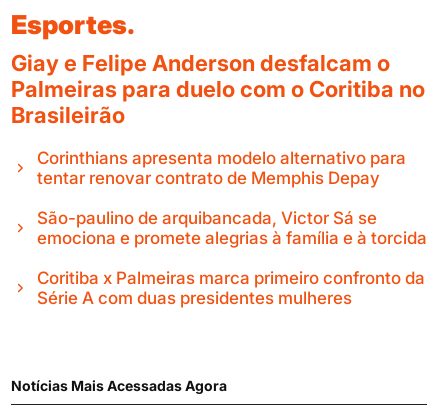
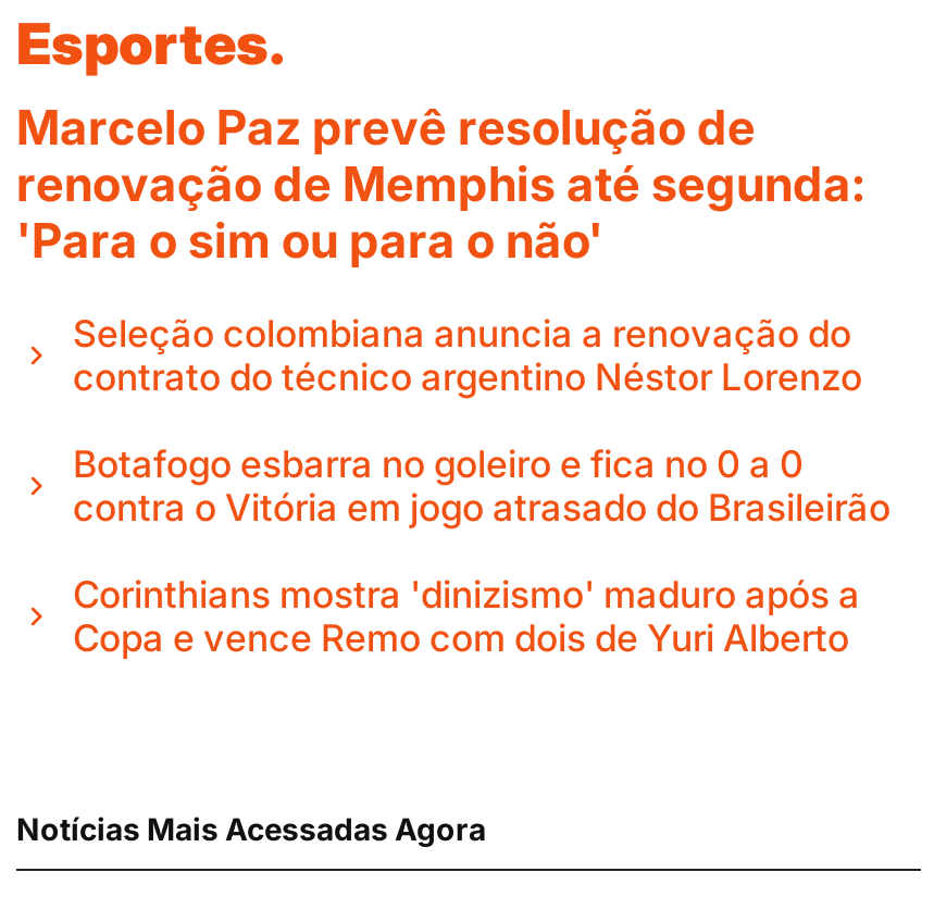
- Giay e Felipe Anderson desfalcam o
- Palmeiras para duelo com o Coritiba no
- Brasileirão
+ Marcelo Paz prevê resolução de
+ renovação de Memphis até segunda:
+ 'Para o sim ou para o não'

- Corinthians apresenta modelo alternativo para
- tentar renovar contrato de Memphis Depay
+ Seleção colombiana anuncia a renovação do
+ contrato do técnico argentino Néstor Lorenzo

- São-paulino de arquibancada, Victor Sá se
- emociona e promete alegrias à família e à torcida
+ Botafogo esbarra no goleiro e fica no 0 a 0
+ contra o Vitória em jogo atrasado do Brasileirão

- Coritiba x Palmeiras marca primeiro confronto da
- Série A com duas presidentes mulheres
+ Corinthians mostra 'dinizismo' maduro após a
+ Copa e vence Remo com dois de Yuri Alberto
